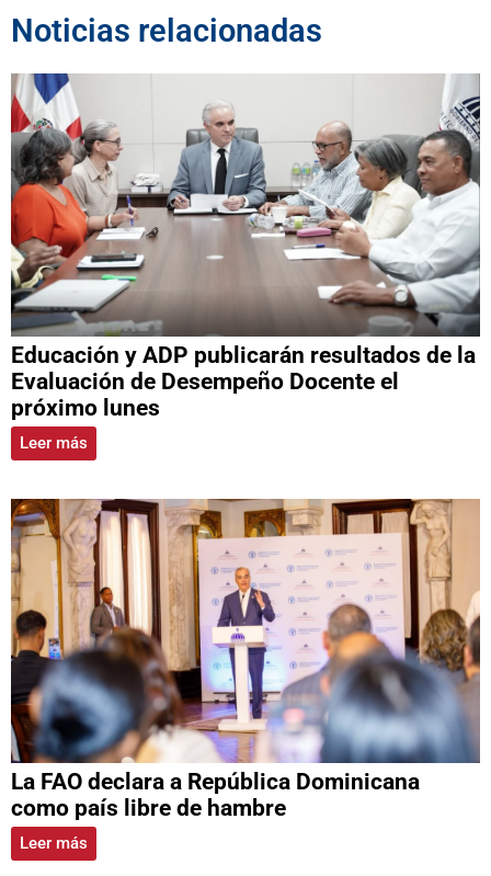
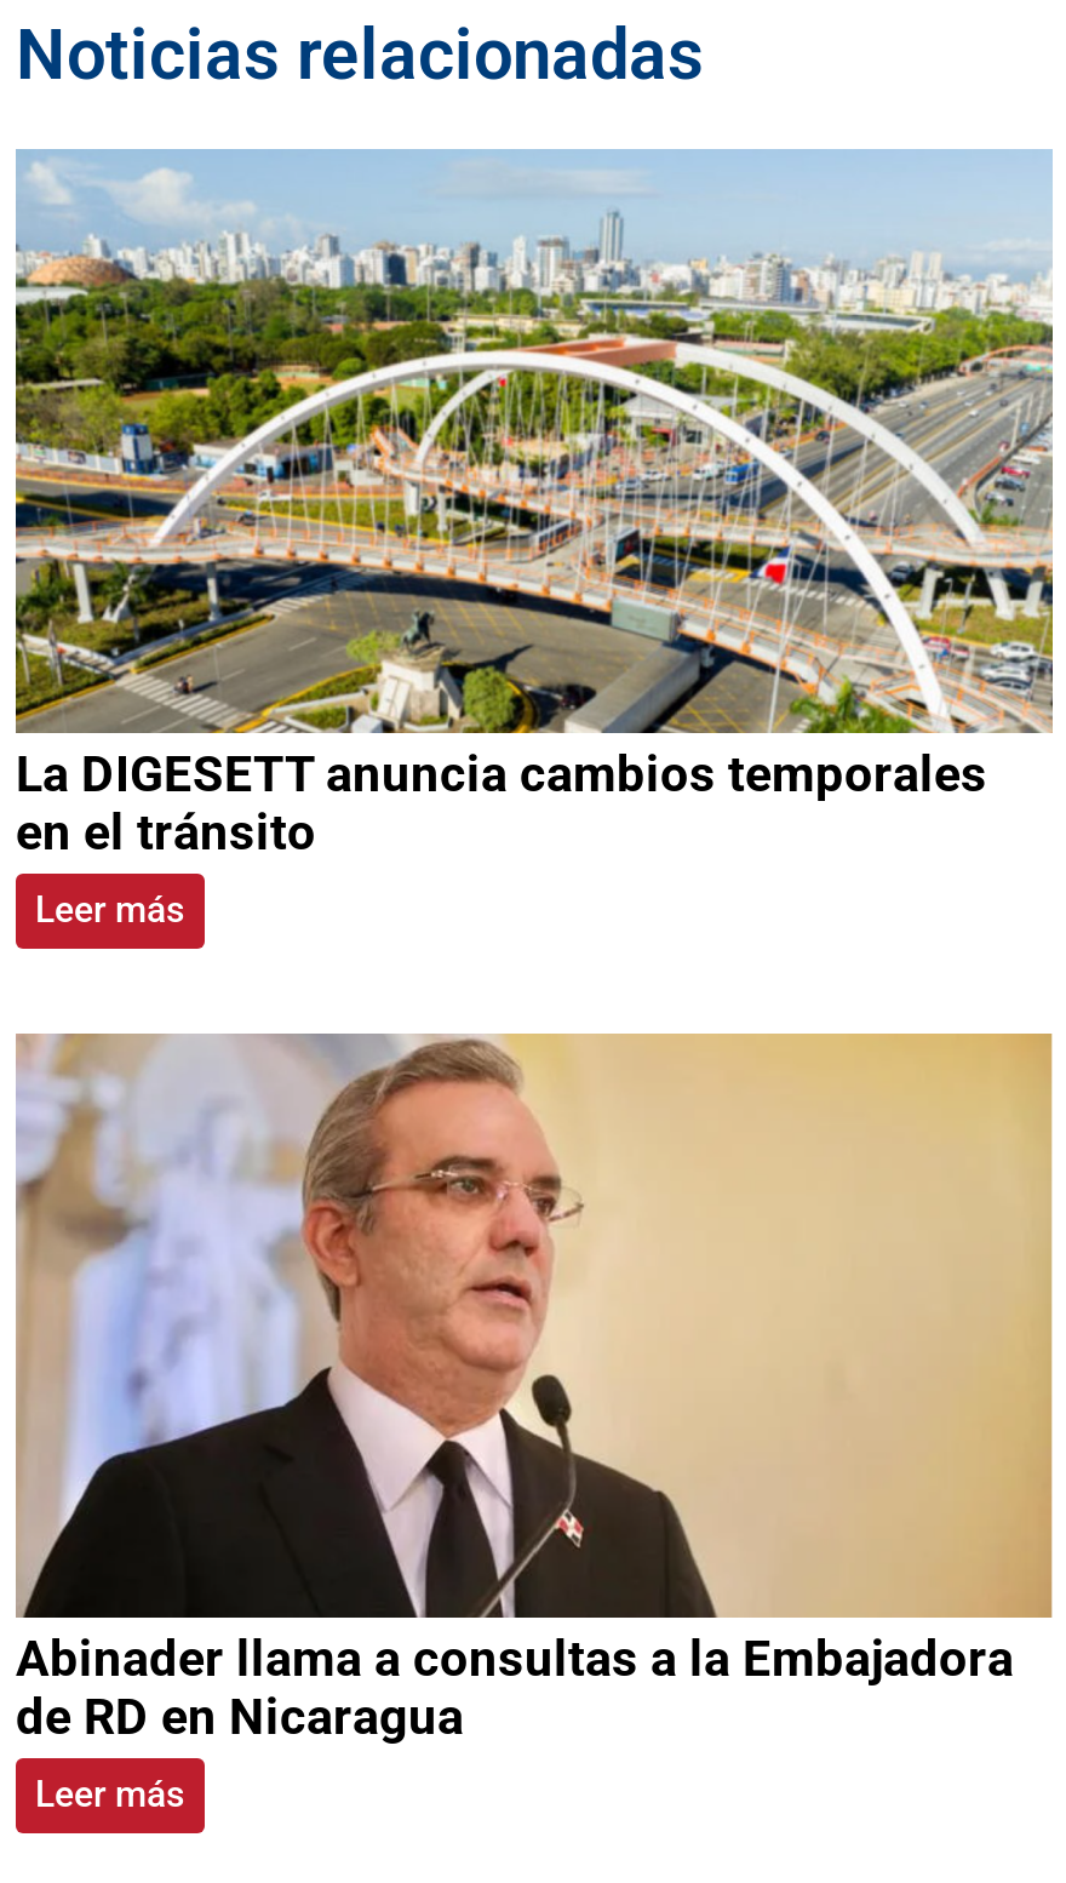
- [image]
- Educación y ADP publicarán resultados de la
- Evaluación de Desempeño Docente el
- próximo lunes
+ [image]
+ La DIGESETT anuncia cambios temporales
+ en el tránsito

- [image]
- La FAO declara a República Dominicana
- como país libre de hambre
+ [image]
+ Abinader llama a consultas a la Embajadora
+ de RD en Nicaragua
